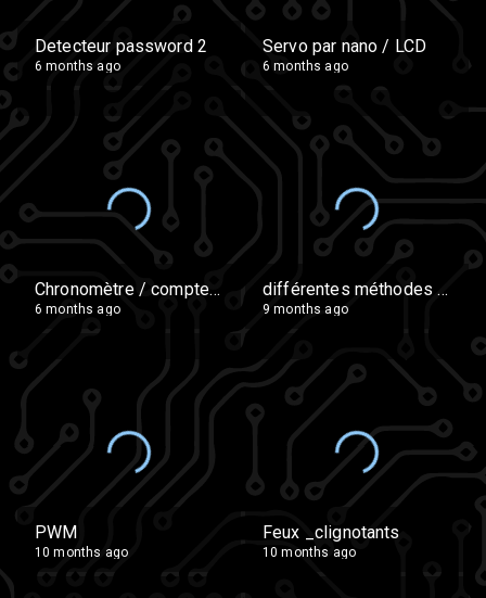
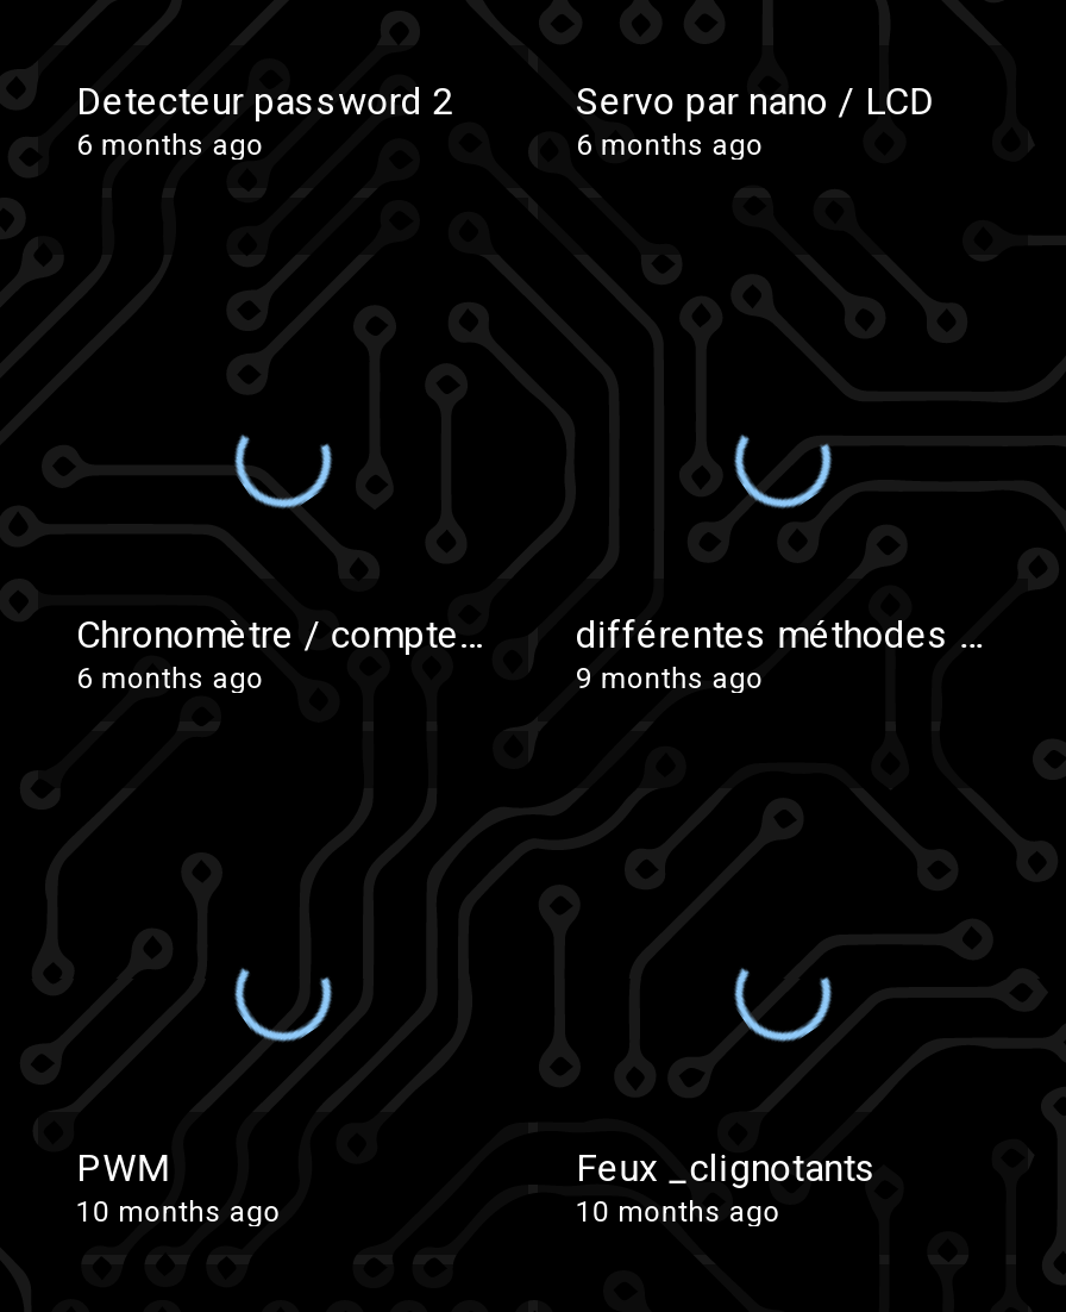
- [image]
+ [image]

- [image]
+ [image]

- [image]
+ [image]

- [image]
+ [image]
